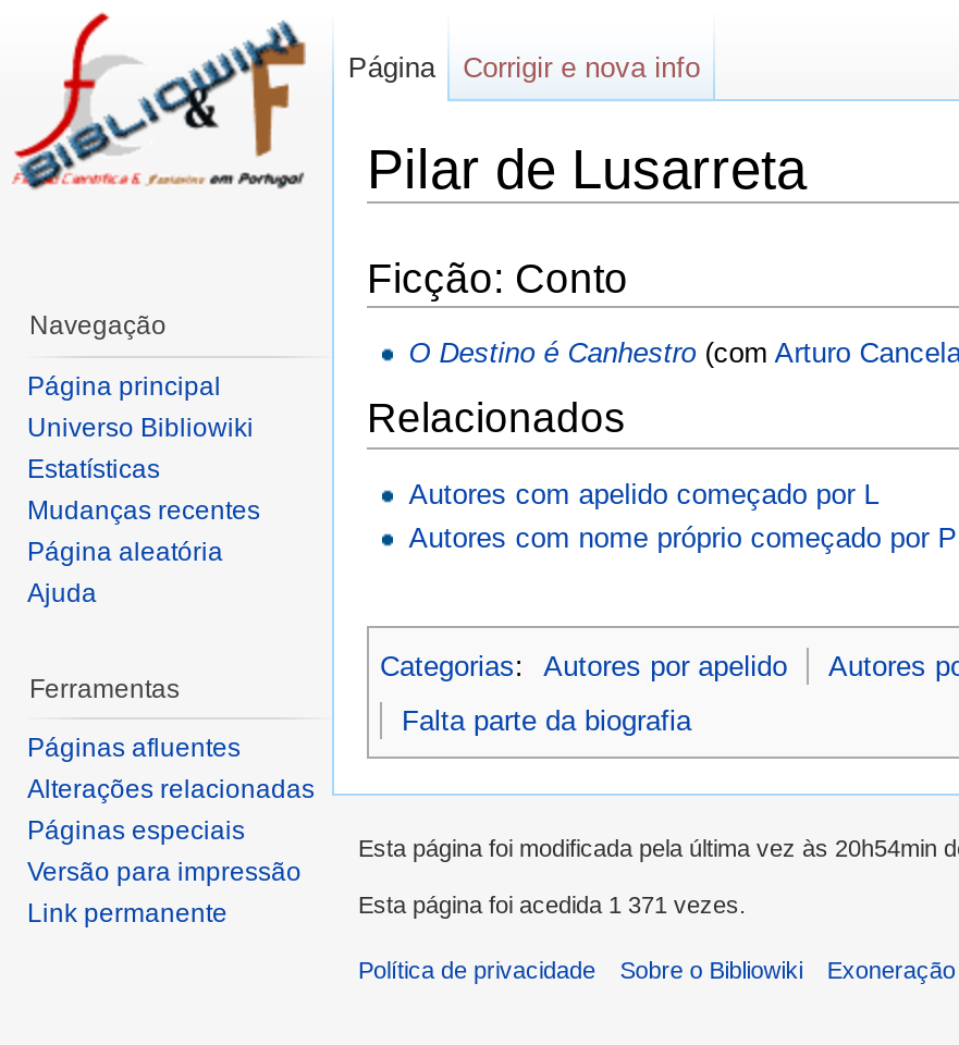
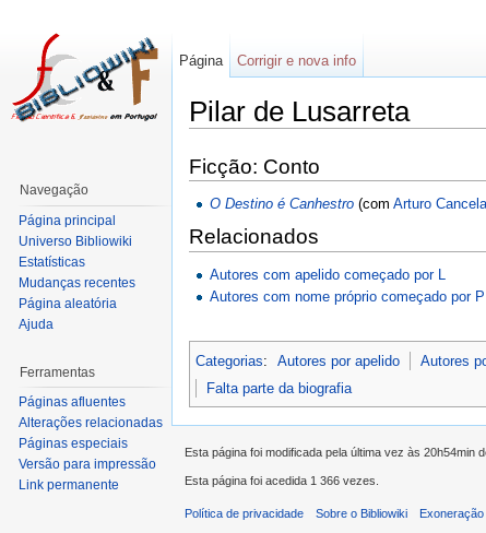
- Esta página foi acedida 1 371 vezes.
+ Esta página foi acedida 1 366 vezes.
